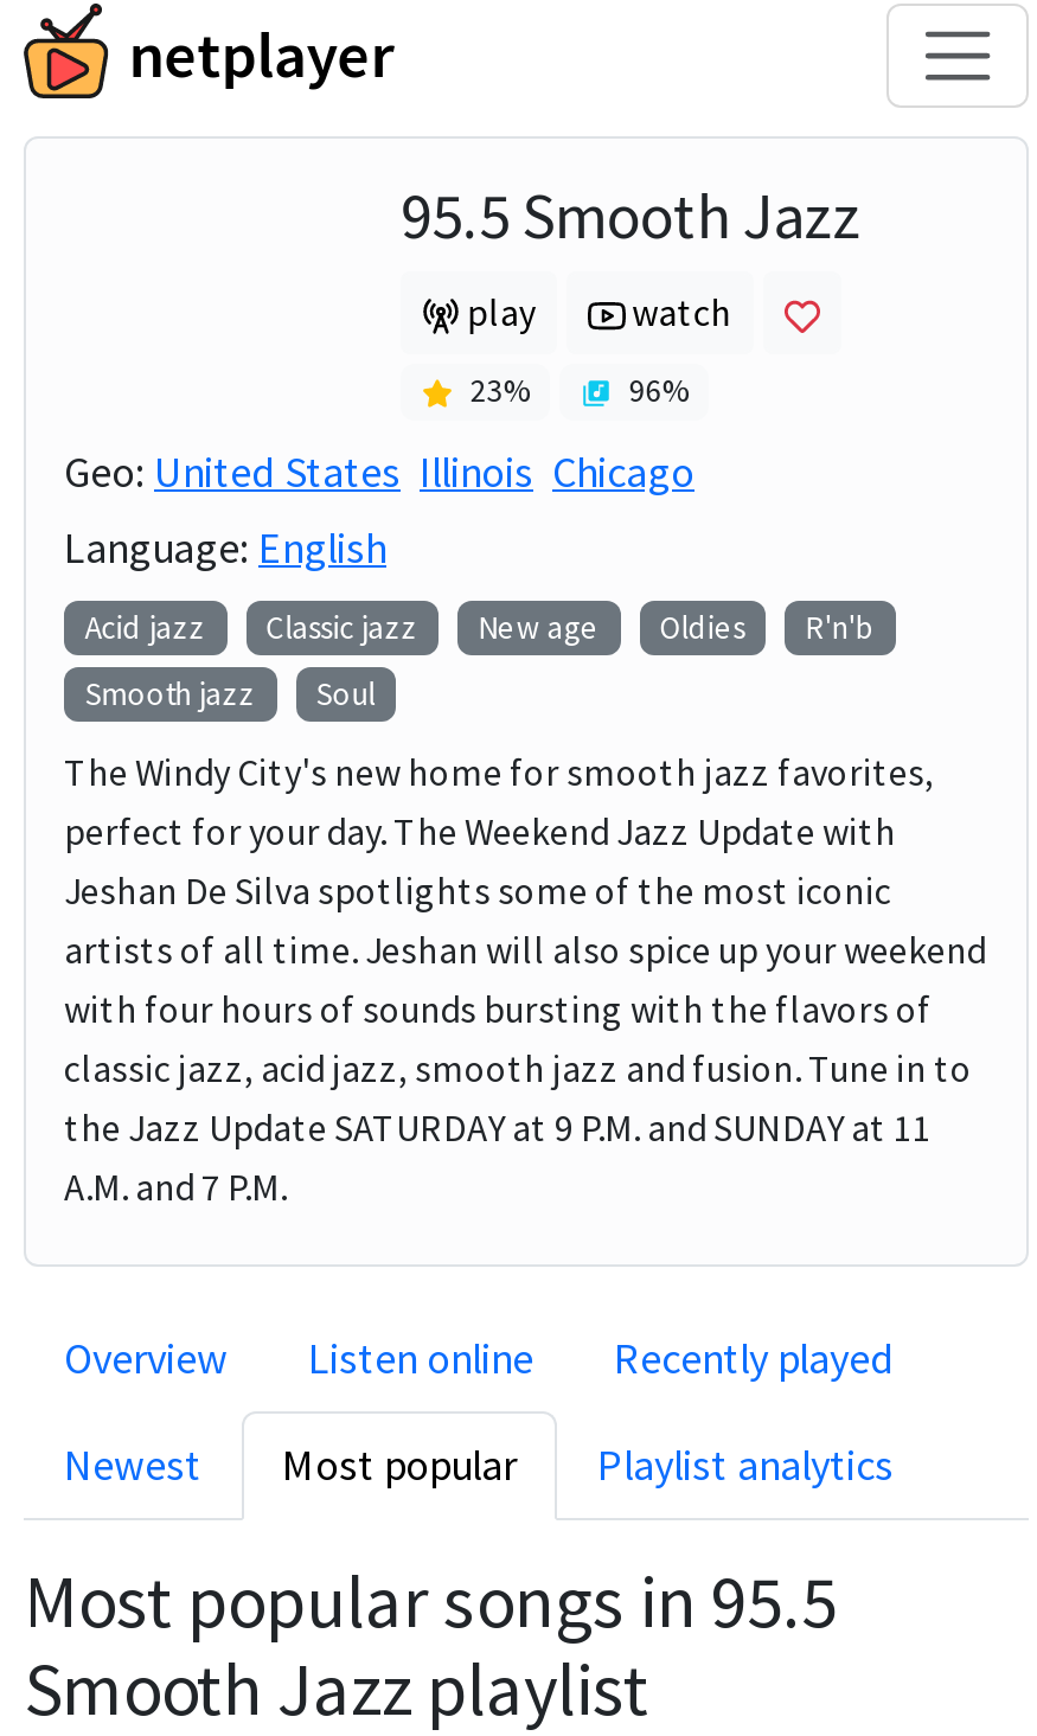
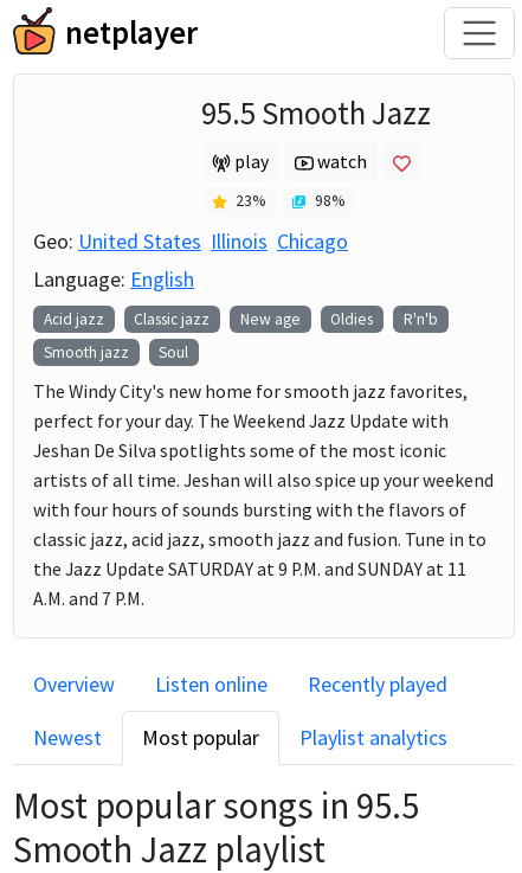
- 96%
+ 98%
